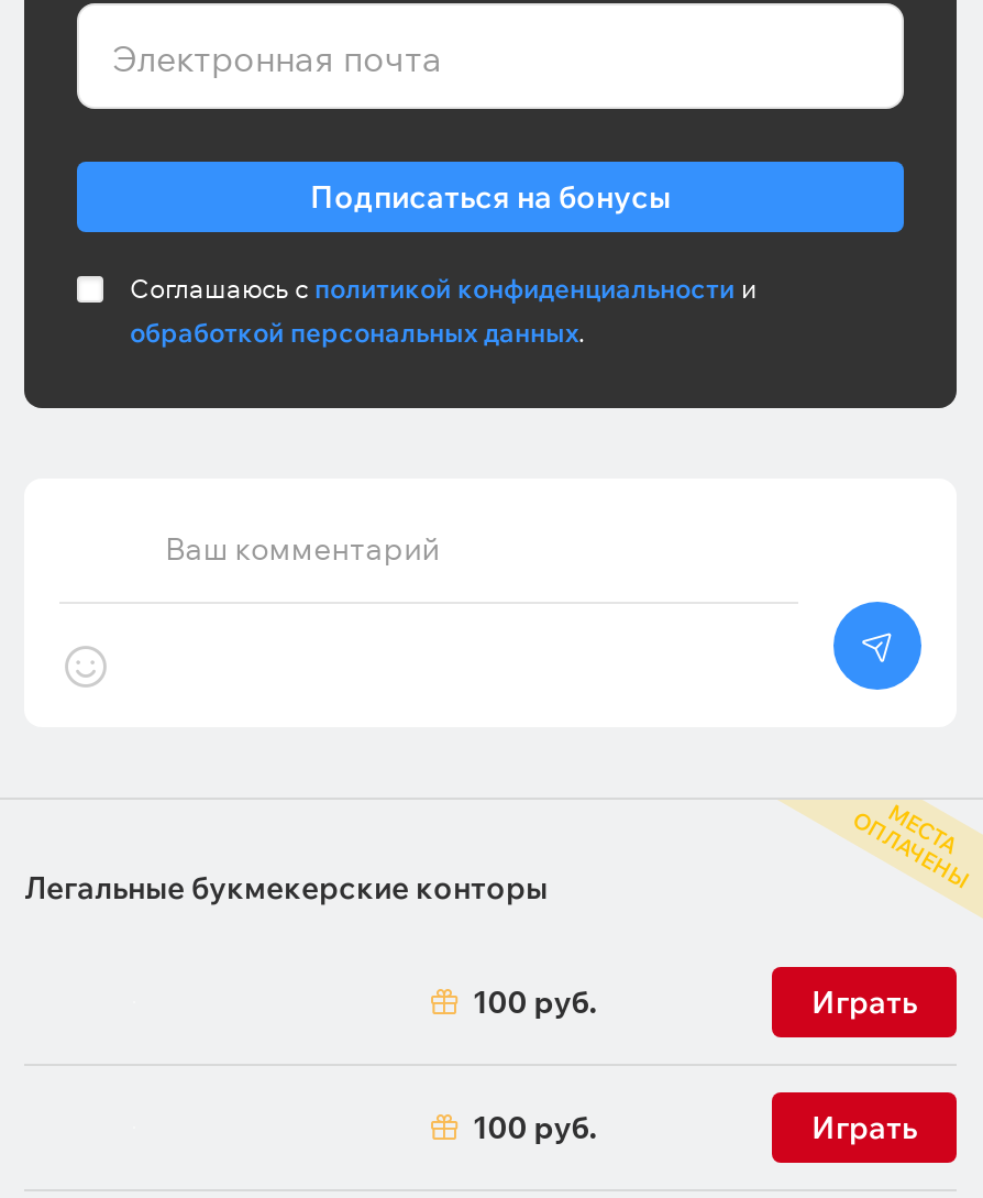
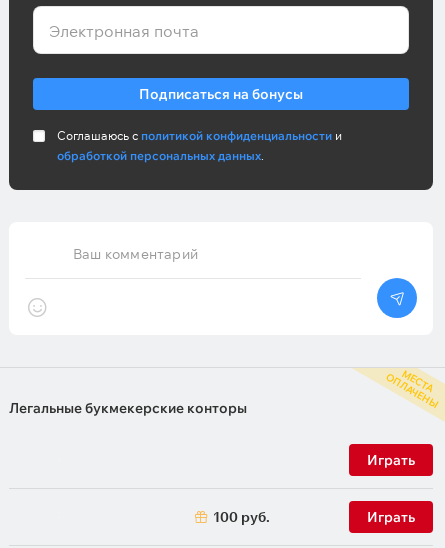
- 100 руб.
